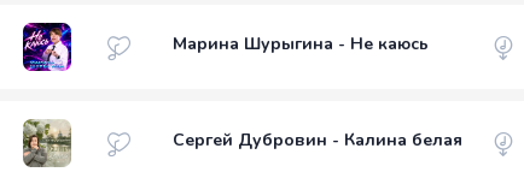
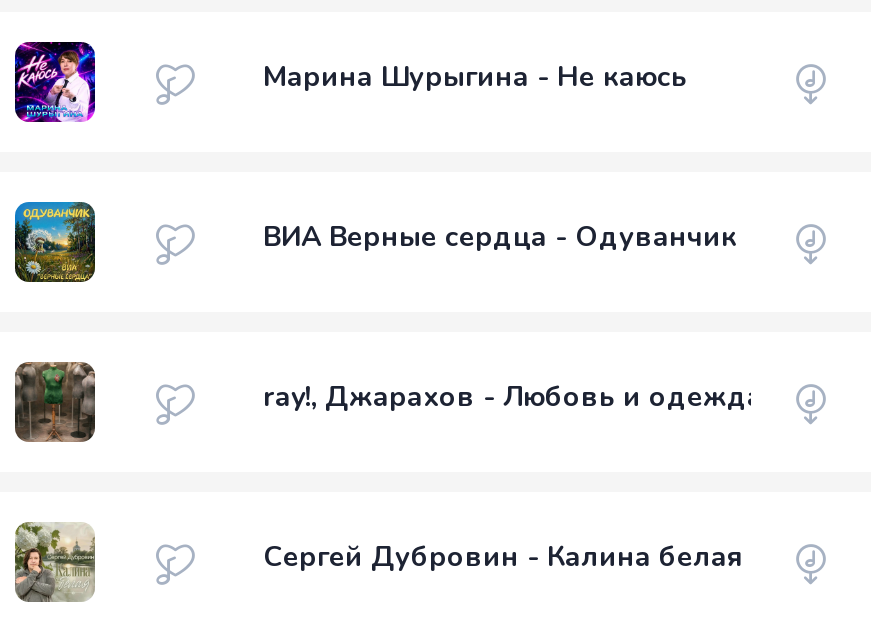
+ [image]

+ [image]

+ ВИА Верные сердца - Одуванчик

+ ray!, Джарахов - Любовь и одежда
